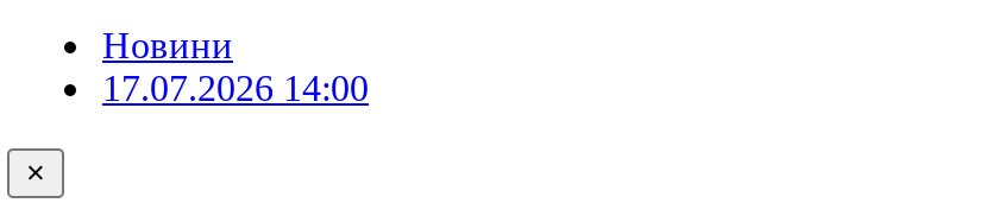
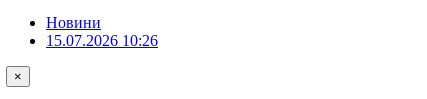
- 17.07.2026 14:00
+ 15.07.2026 10:26
